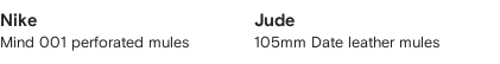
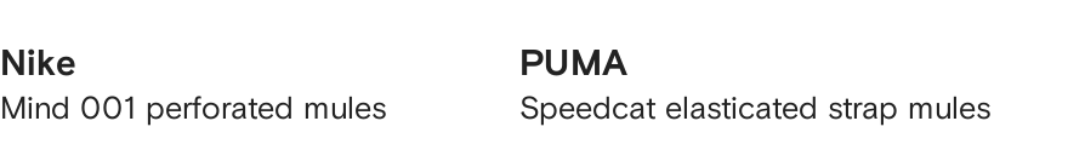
- Jude
- 105mm Date leather mules
+ PUMA
+ Speedcat elasticated strap mules
